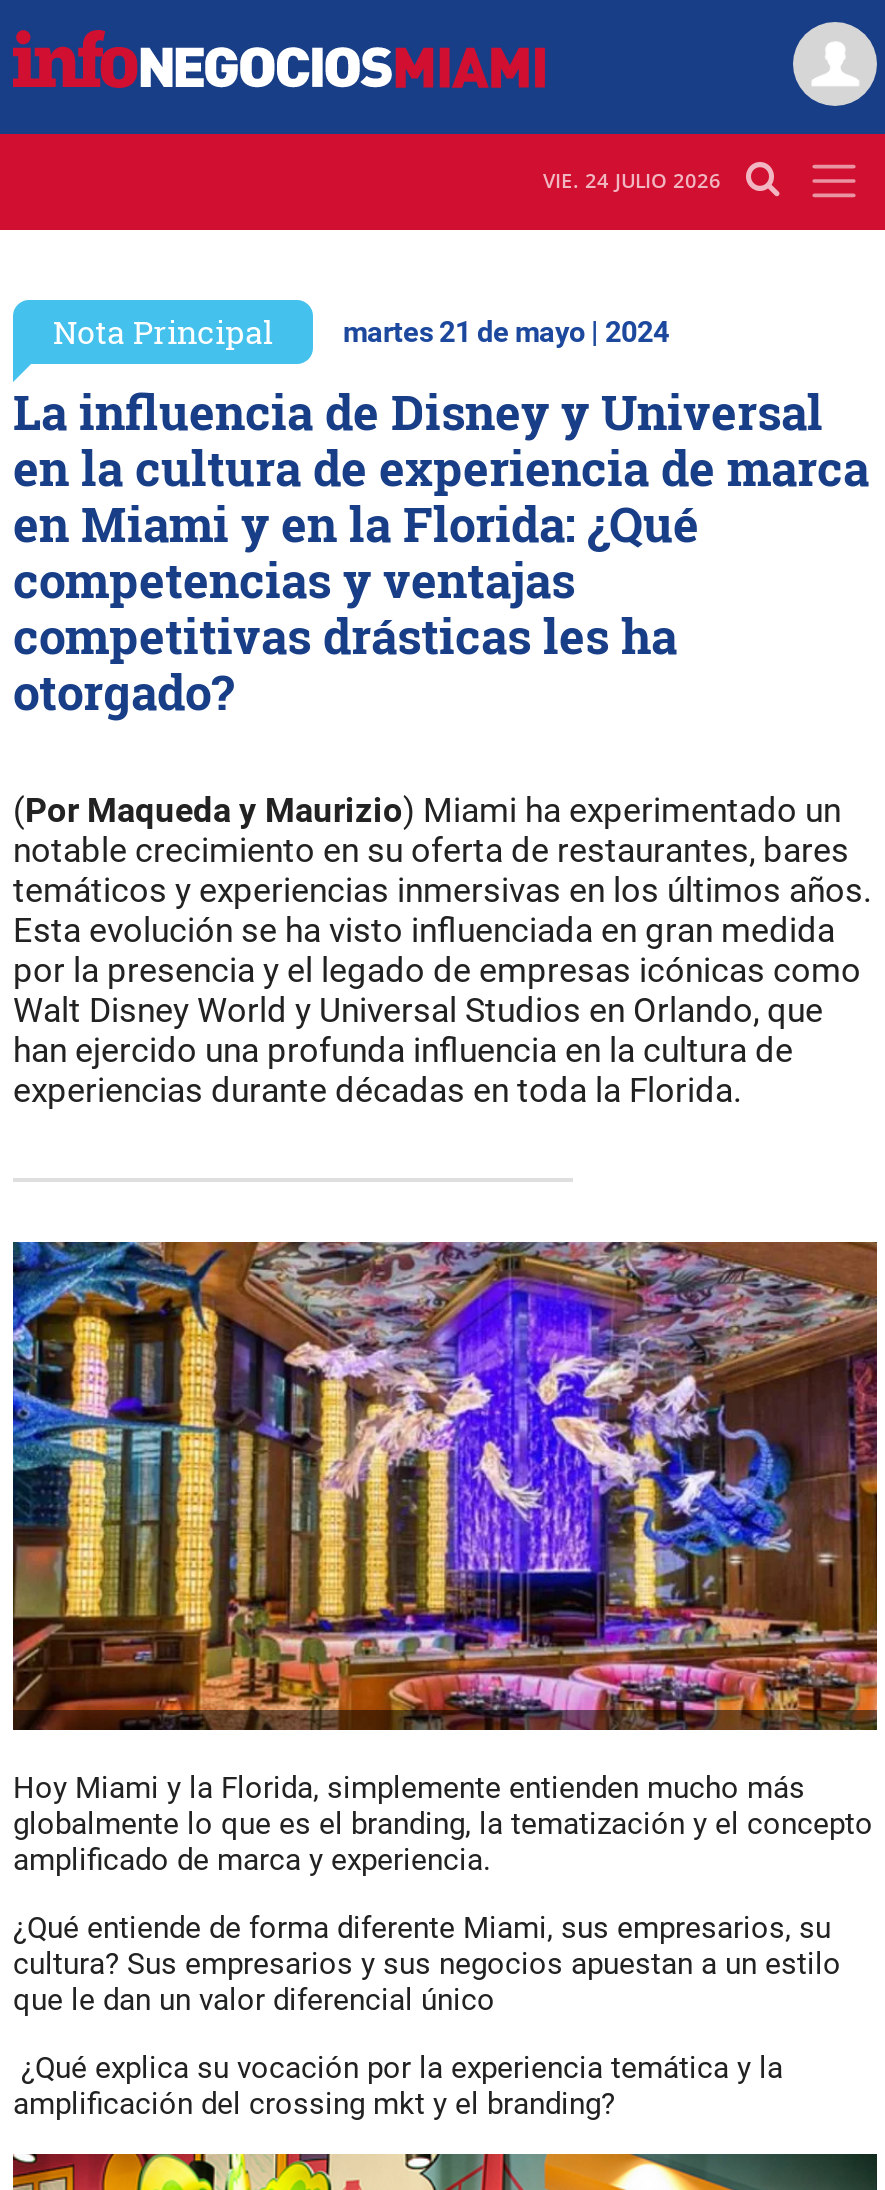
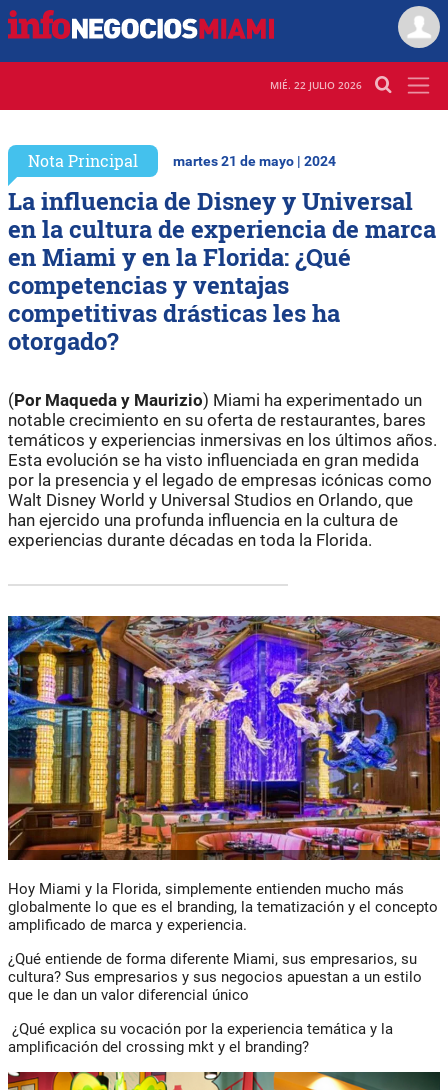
- VIE. 24 JULIO 2026
+ MIÉ. 22 JULIO 2026
